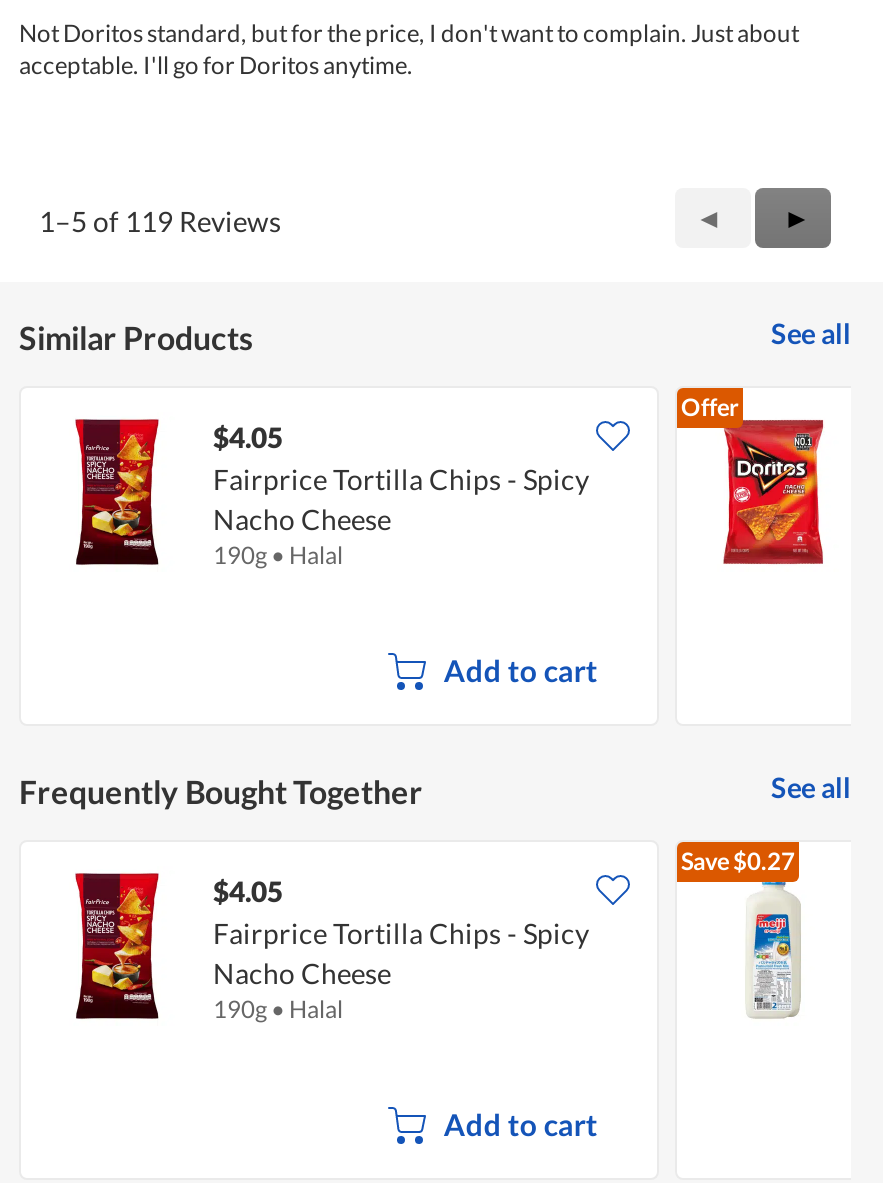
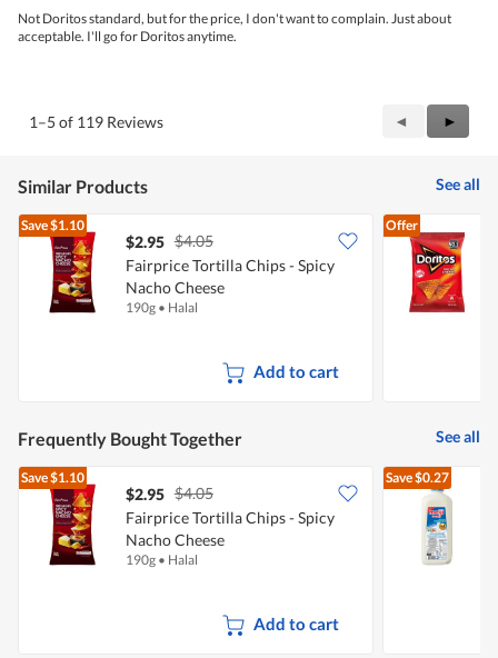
- $4.05
+ Save $1.10
+ $2.95 $4.05

- $4.05
+ Save $1.10
+ $2.95 $4.05
